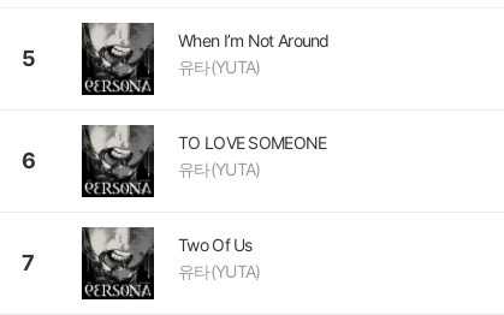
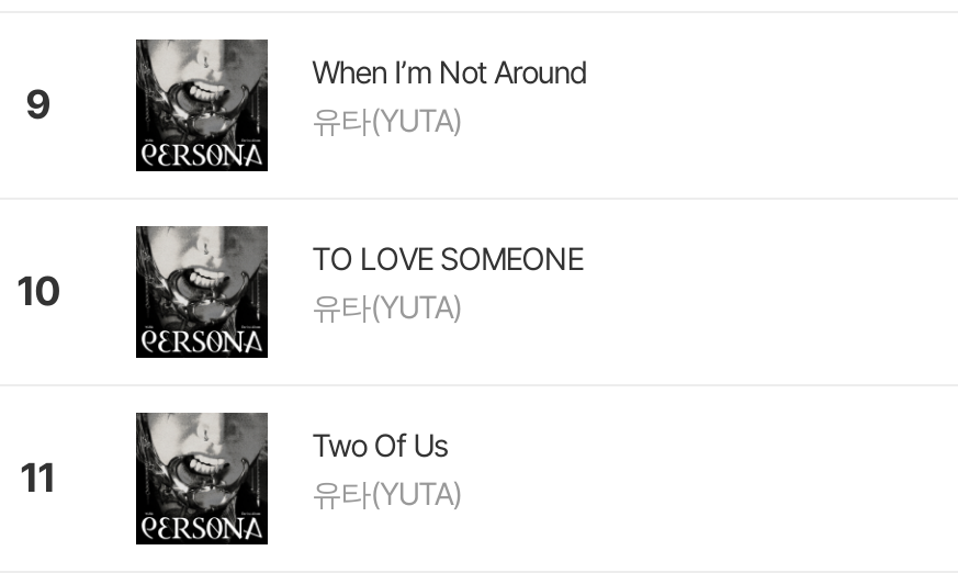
- 5
+ 9

- 6
+ 10

- 7
+ 11
